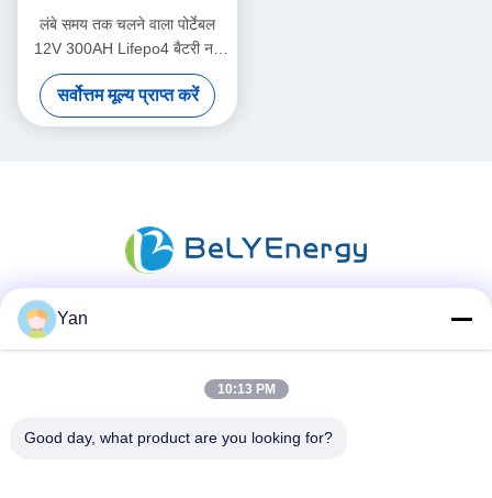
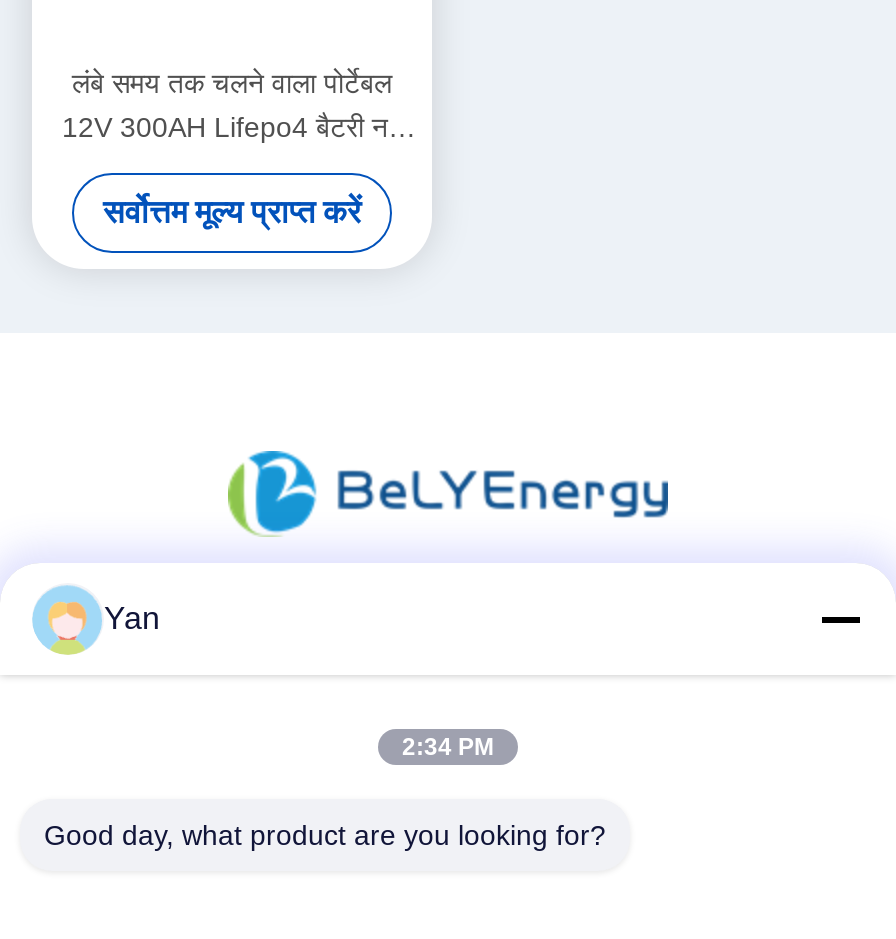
- 10:13 PM
+ 2:34 PM
